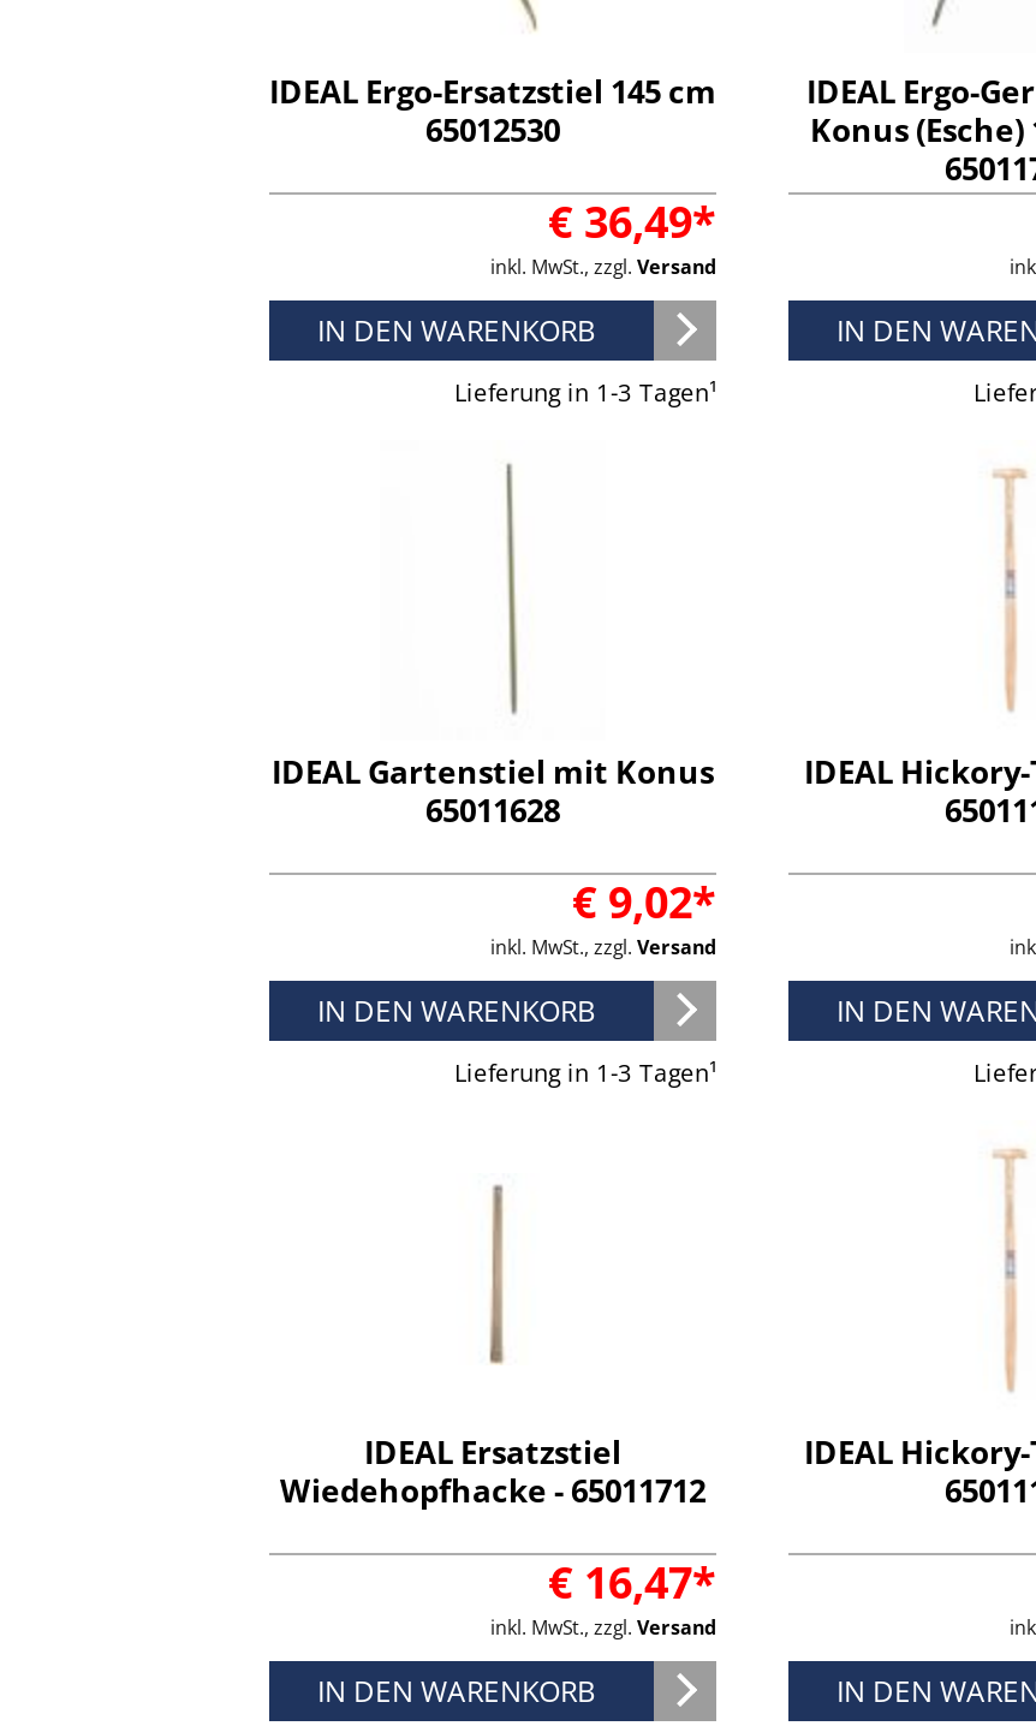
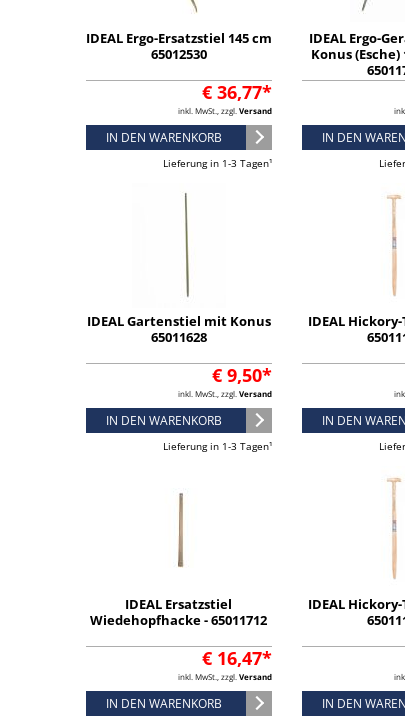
- € 36,49*
+ € 36,77*

- € 9,02*
+ € 9,50*
